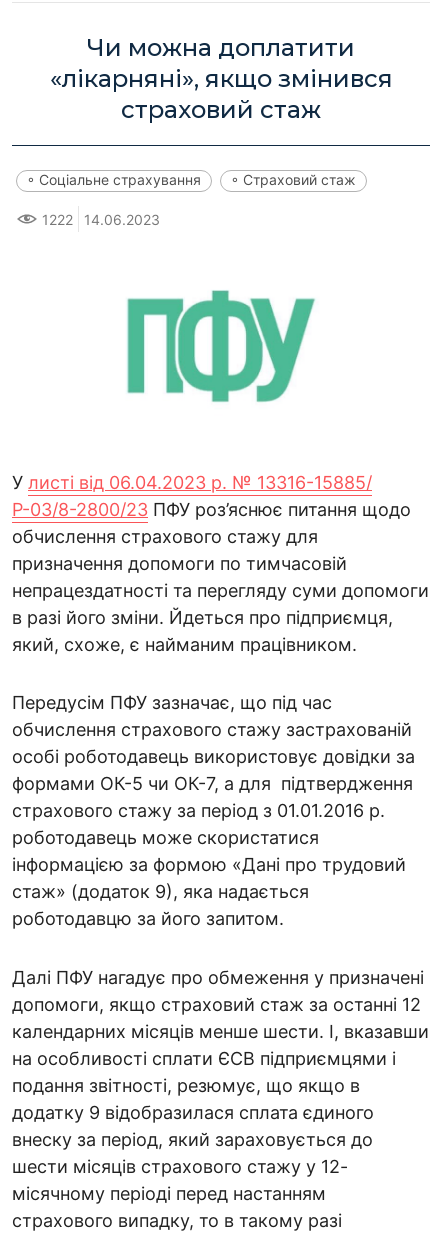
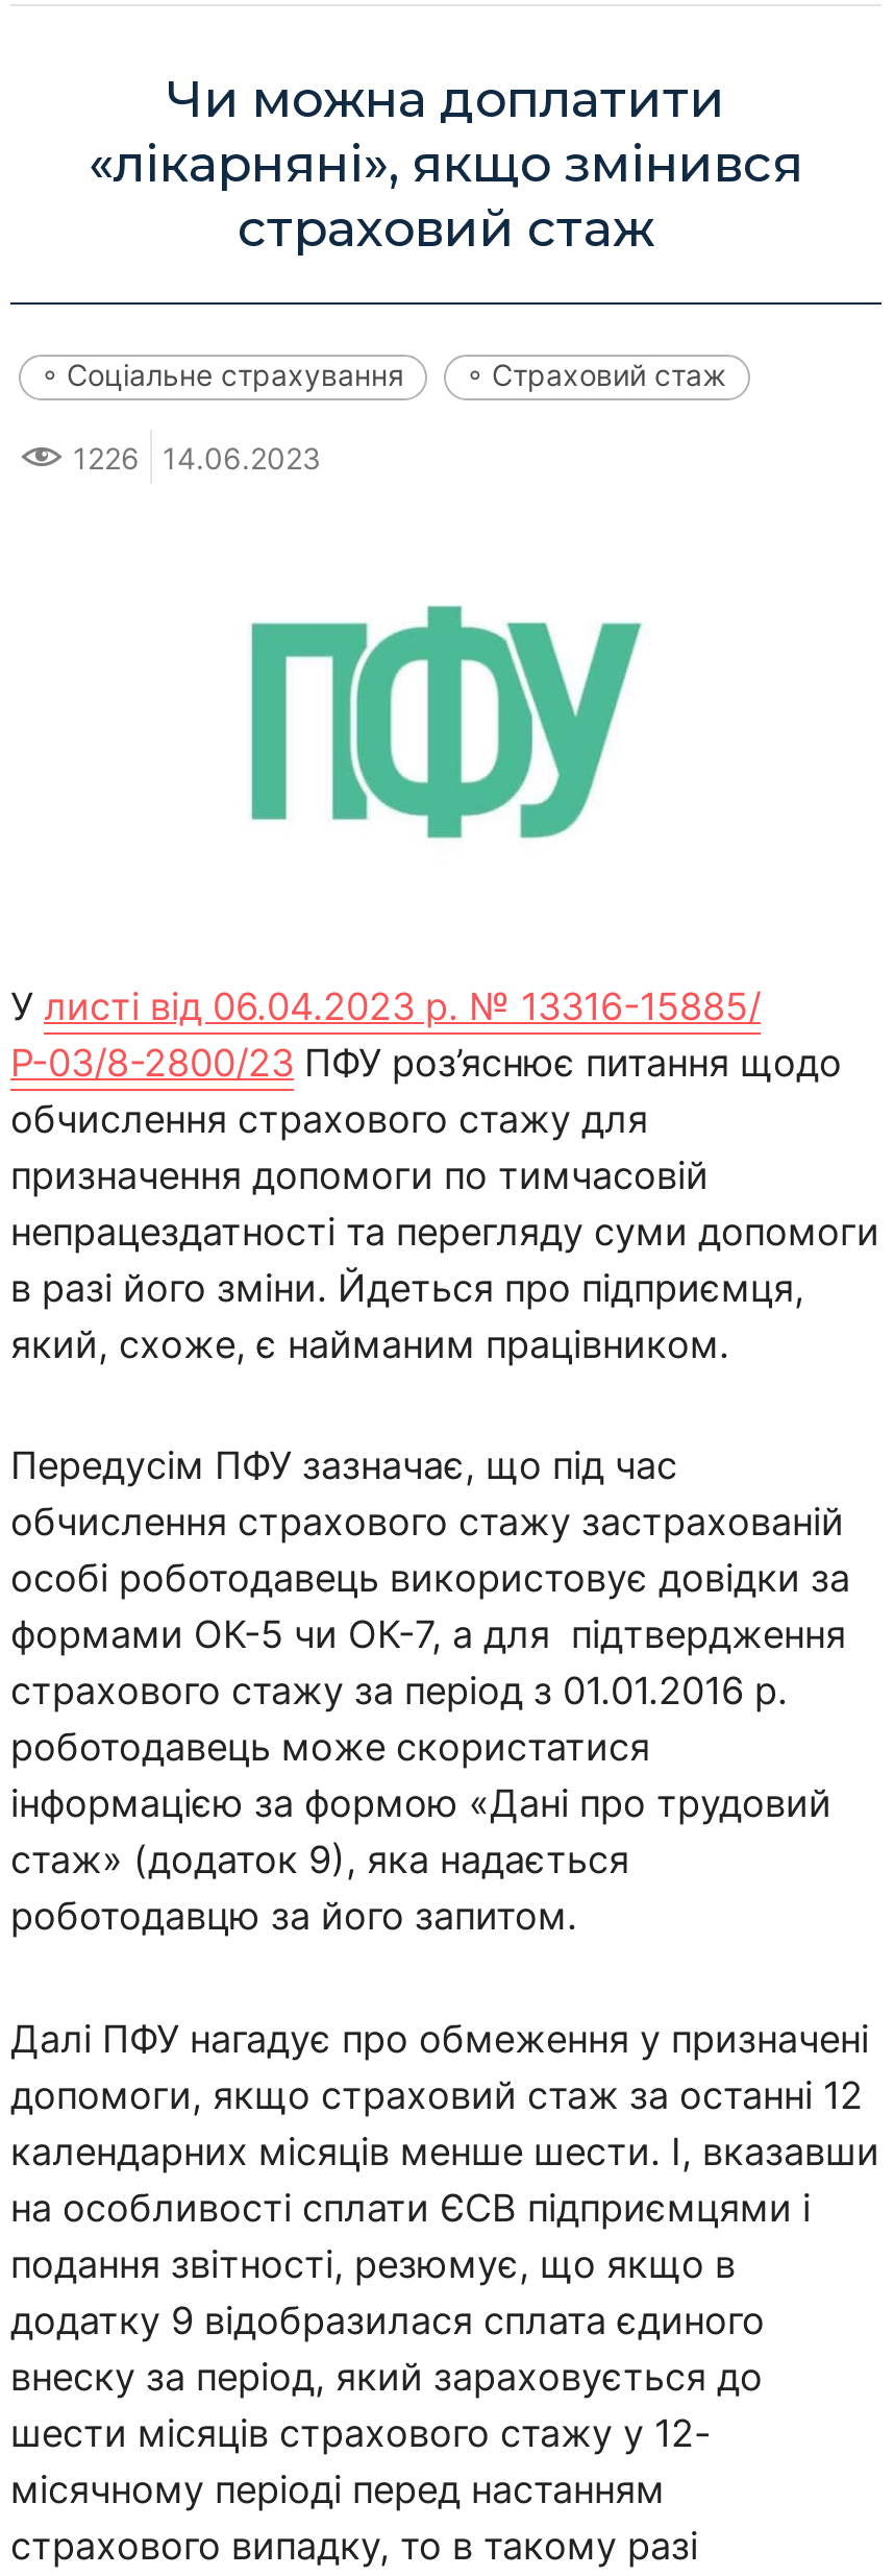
- 1222 14.06.2023
+ 1226 14.06.2023
